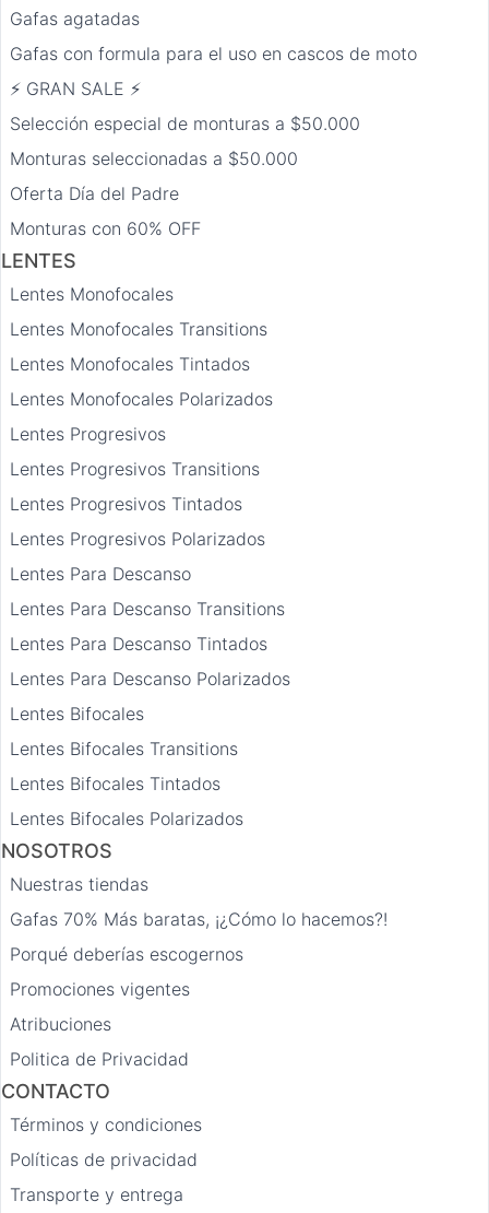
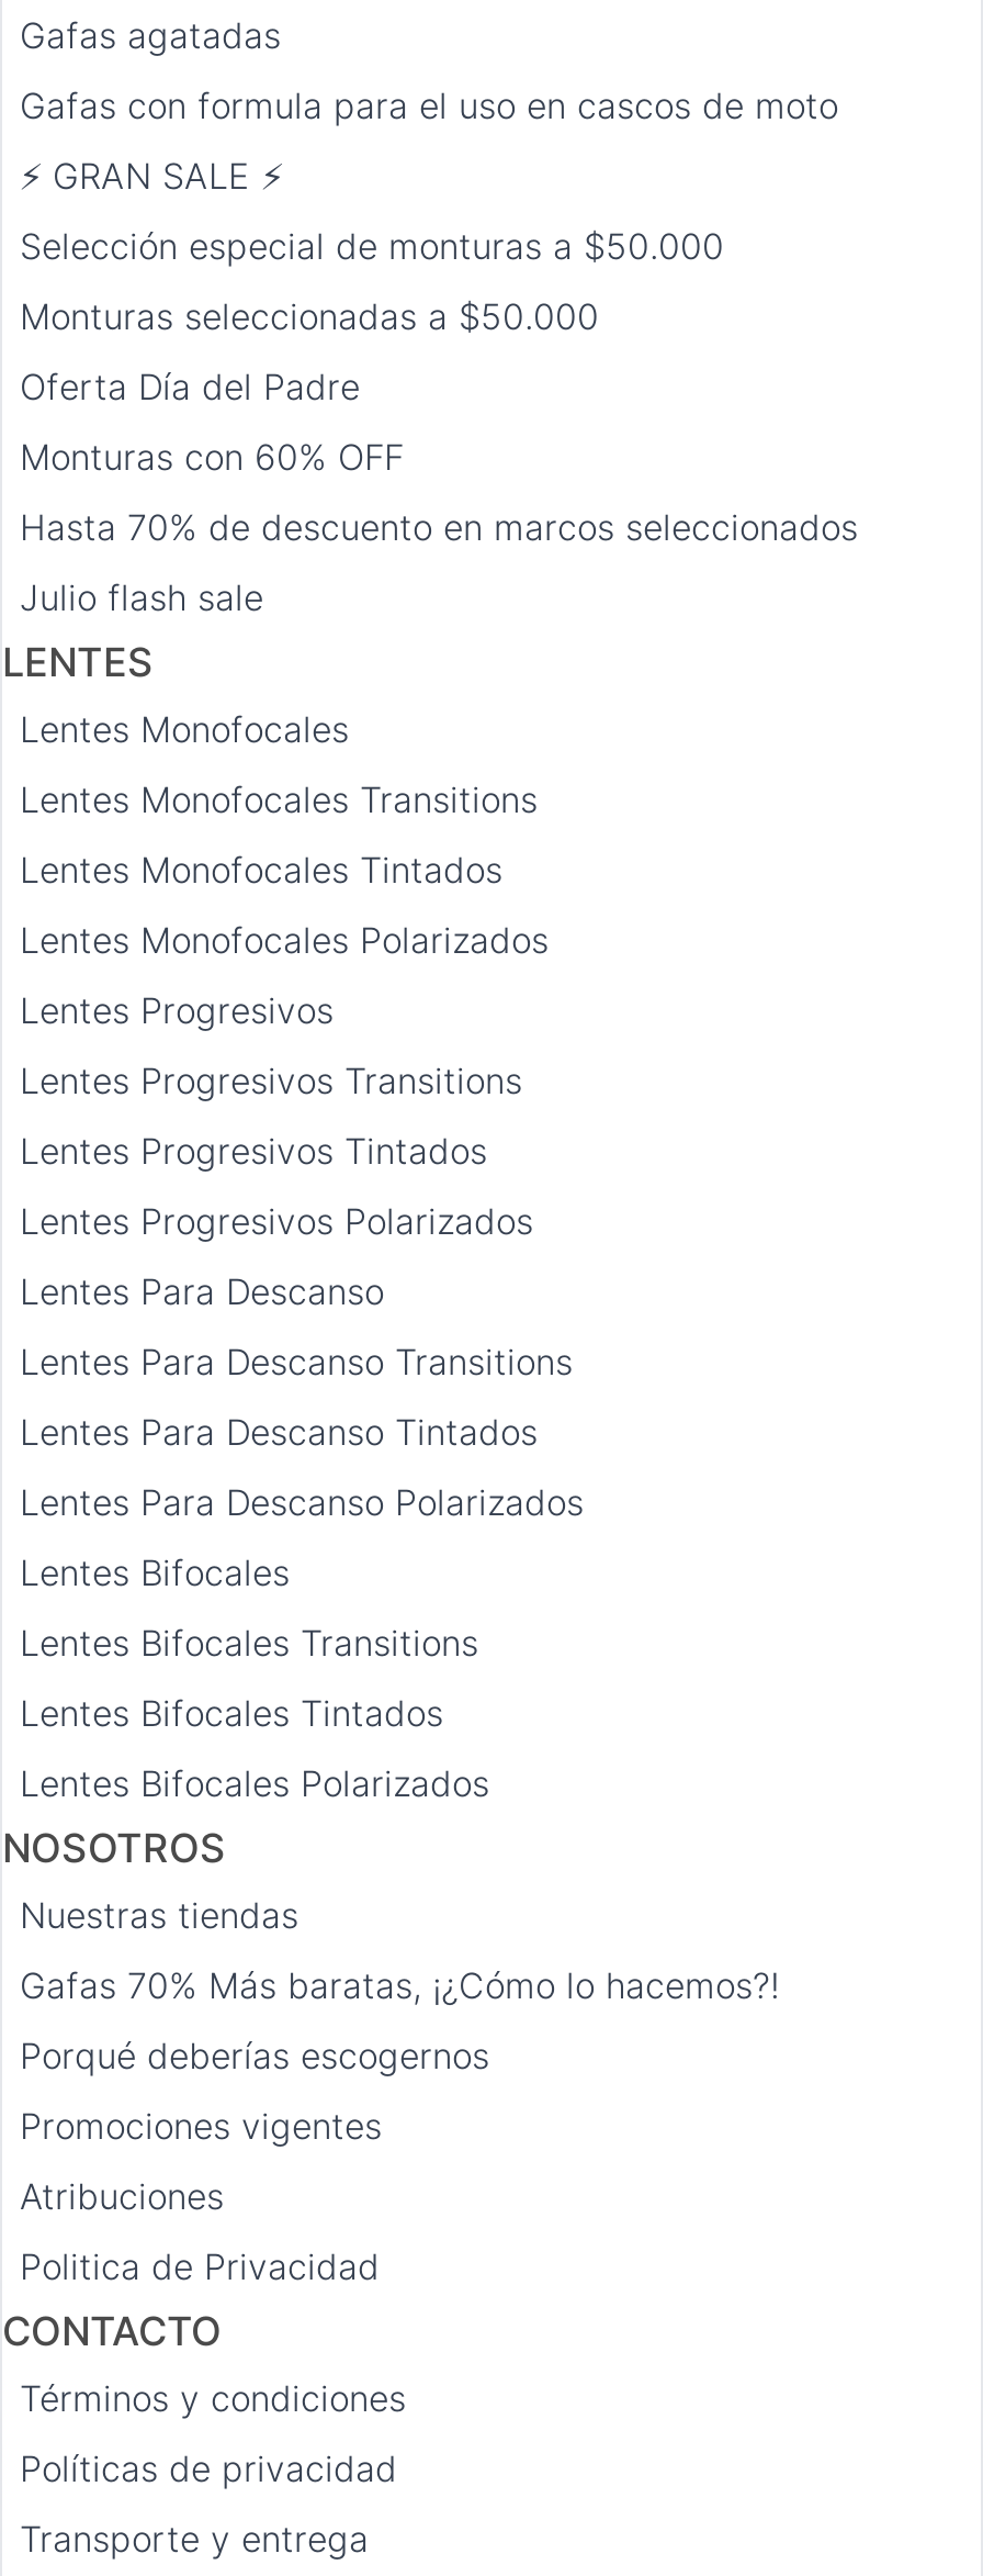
+ Hasta 70% de descuento en marcos seleccionados
+ Julio flash sale
